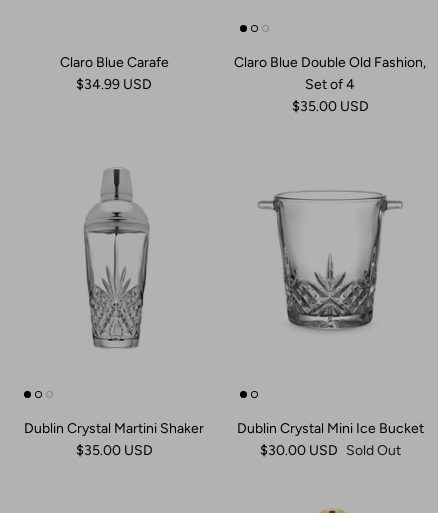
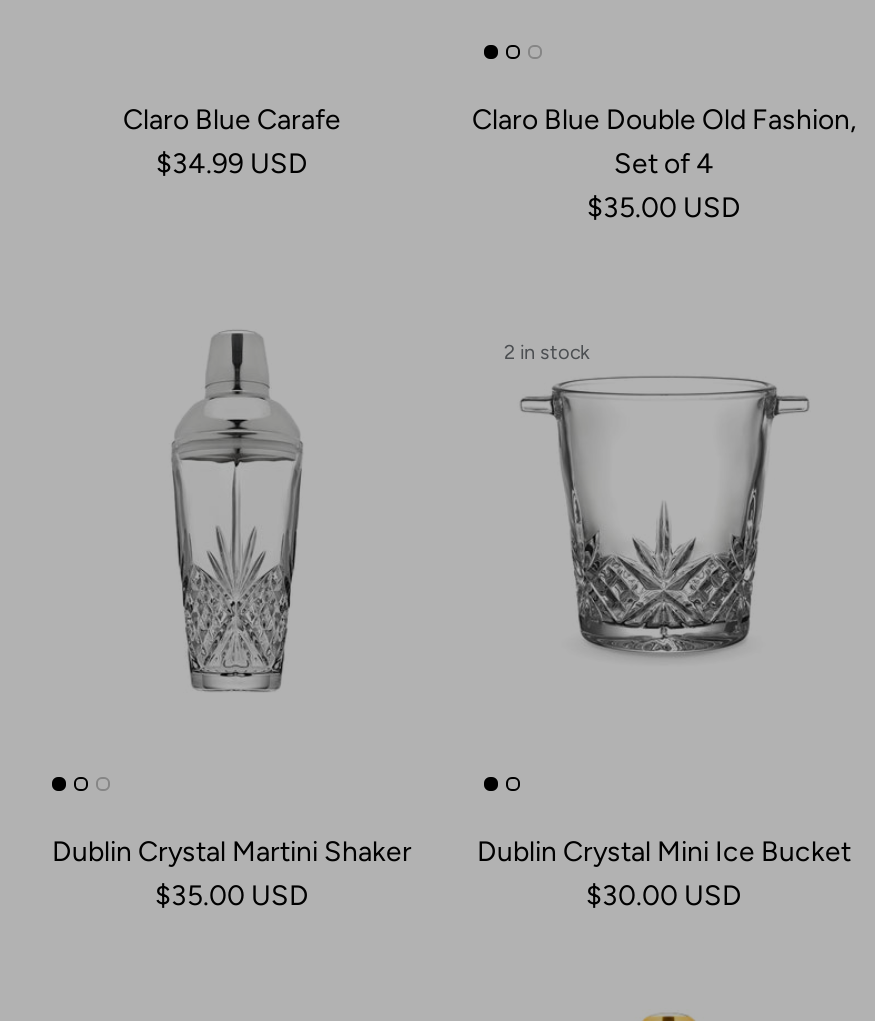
+ 2 in stock

- $30.00 USD Sold Out
+ $30.00 USD
